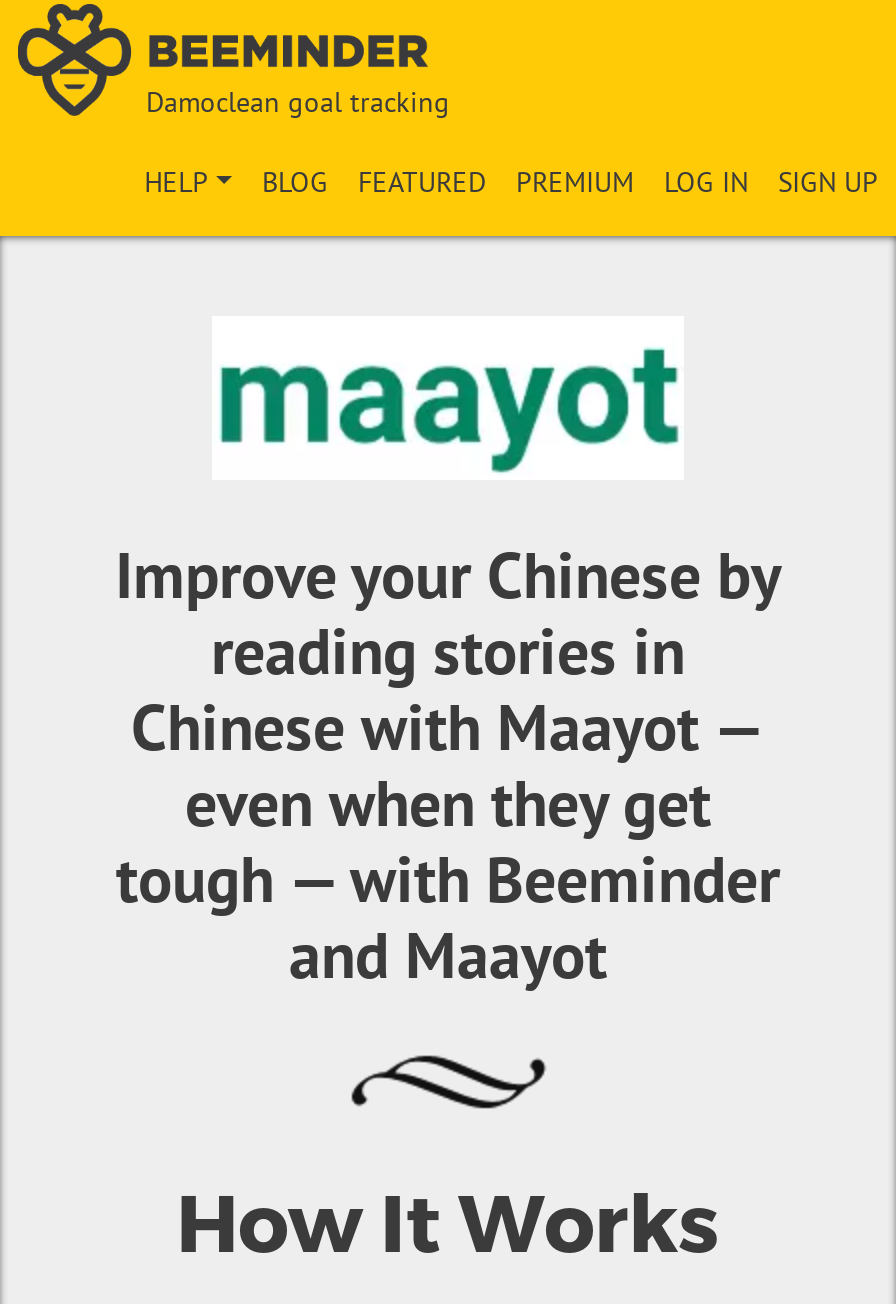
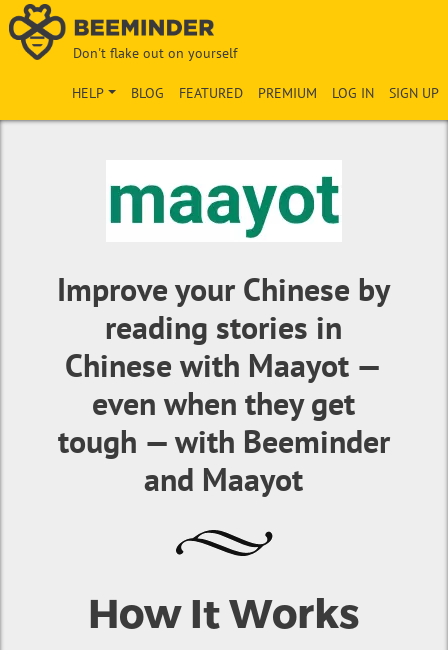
- Damoclean goal tracking
+ Don't flake out on yourself
